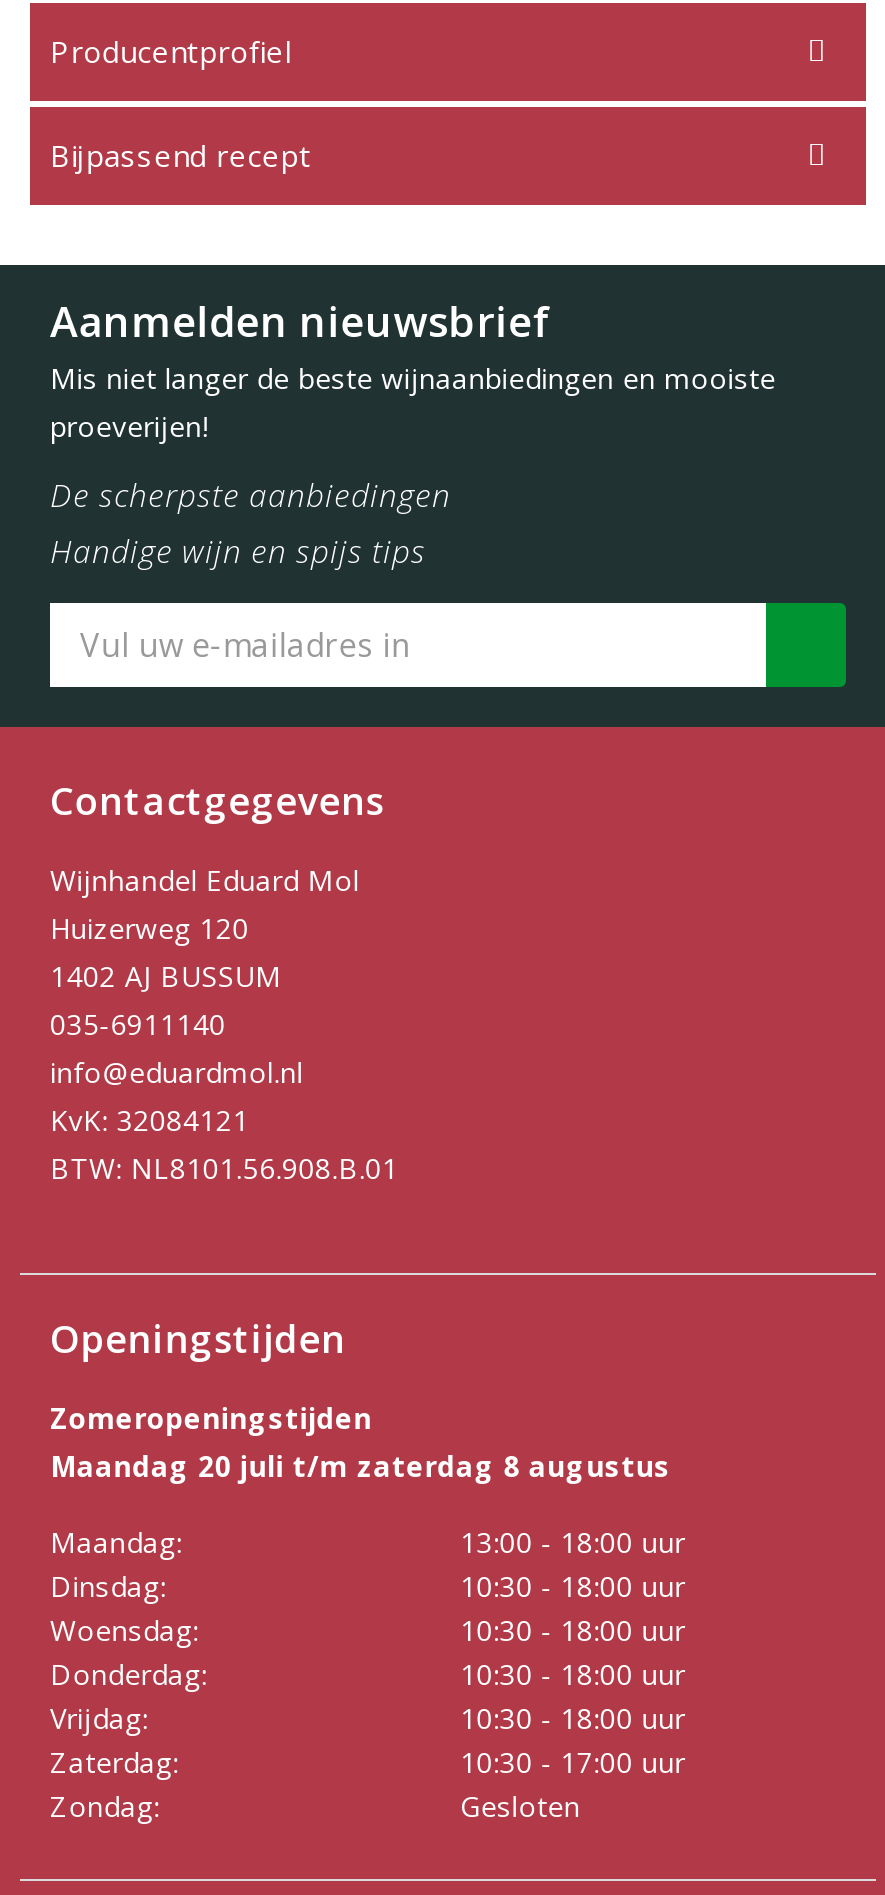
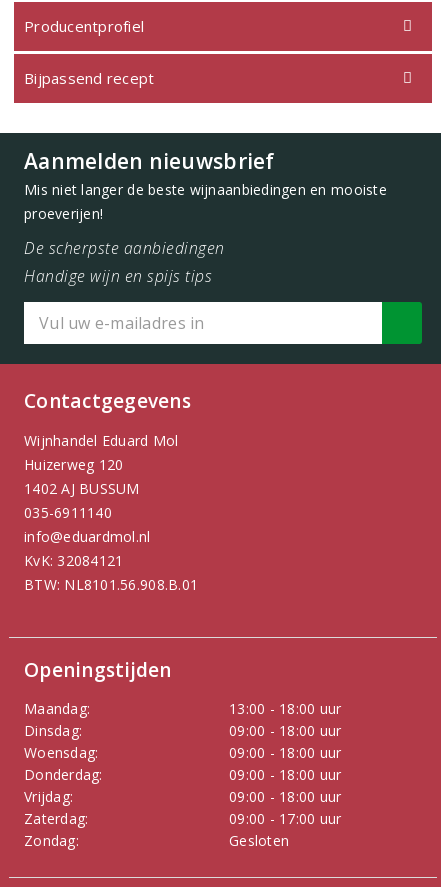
- Zomeropeningstijden
- Maandag 20 juli t/m zaterdag 8 augustus

- 10:30 - 18:00 uur
+ 09:00 - 18:00 uur

- 10:30 - 18:00 uur
+ 09:00 - 18:00 uur

- 10:30 - 18:00 uur
+ 09:00 - 18:00 uur

- 10:30 - 18:00 uur
+ 09:00 - 18:00 uur

- 10:30 - 17:00 uur
+ 09:00 - 17:00 uur
